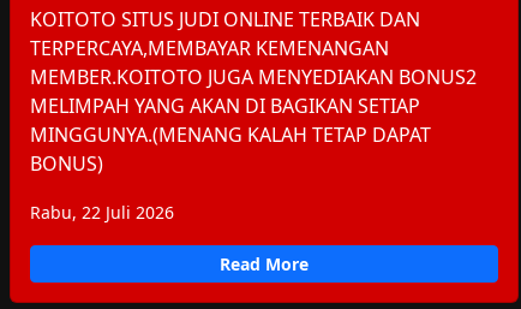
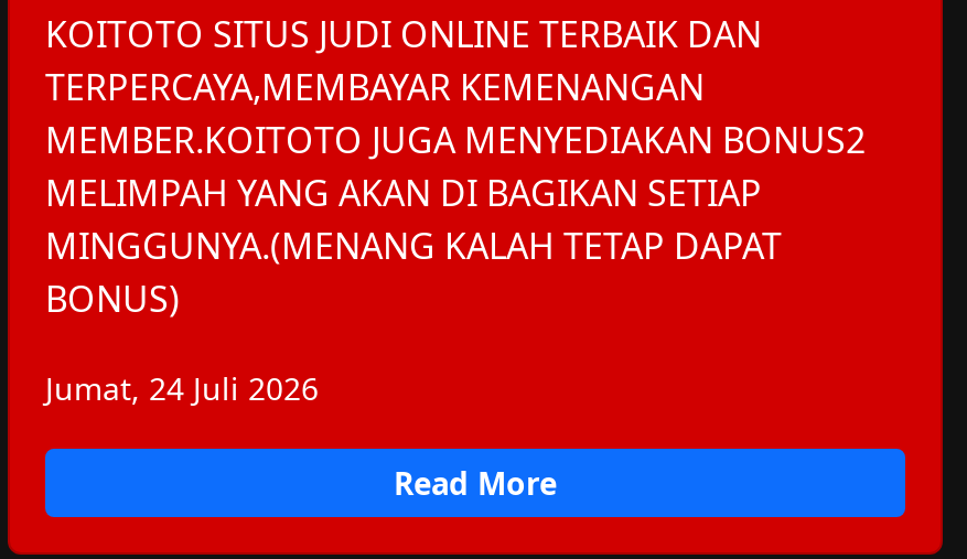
- Rabu, 22 Juli 2026
+ Jumat, 24 Juli 2026
